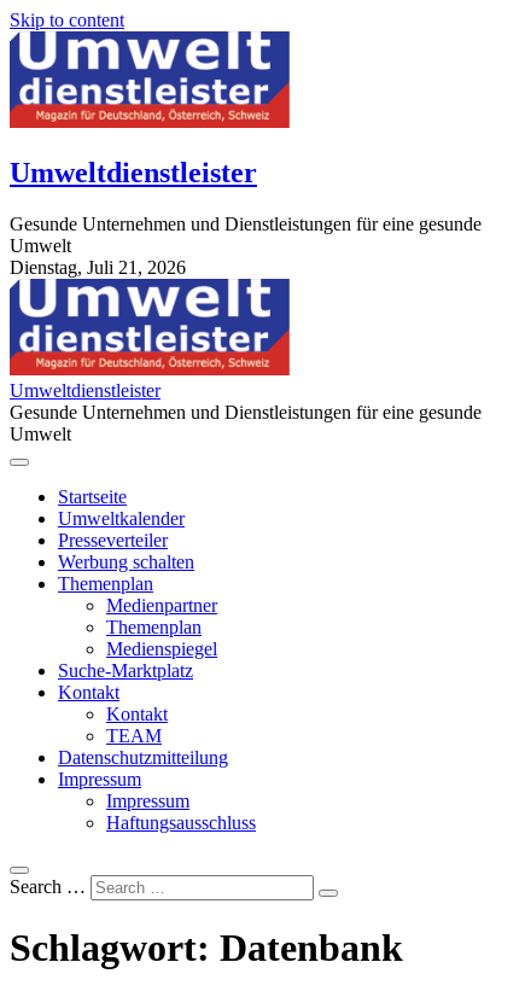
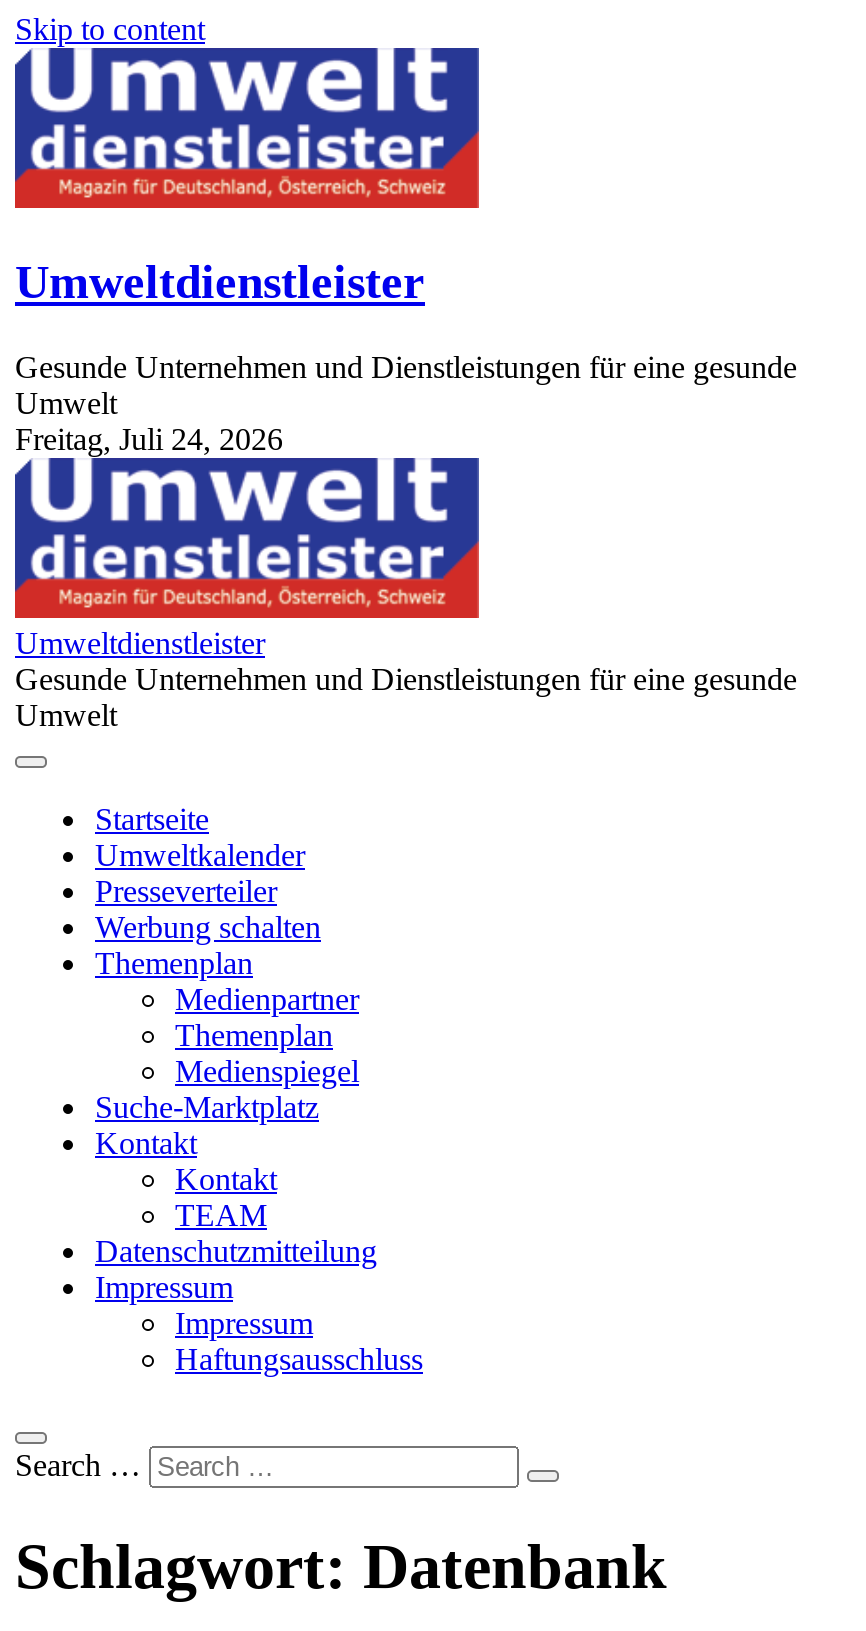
- Dienstag, Juli 21, 2026
+ Freitag, Juli 24, 2026
